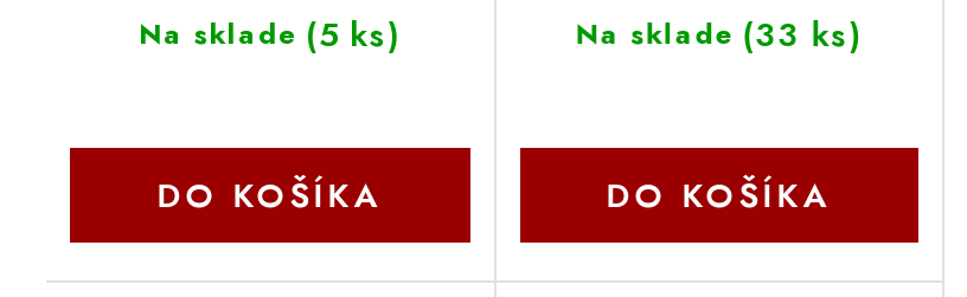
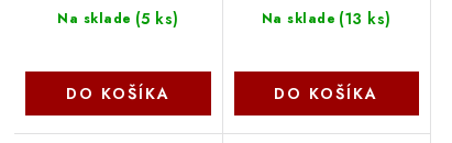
- Na sklade (33 ks)
+ Na sklade (13 ks)
